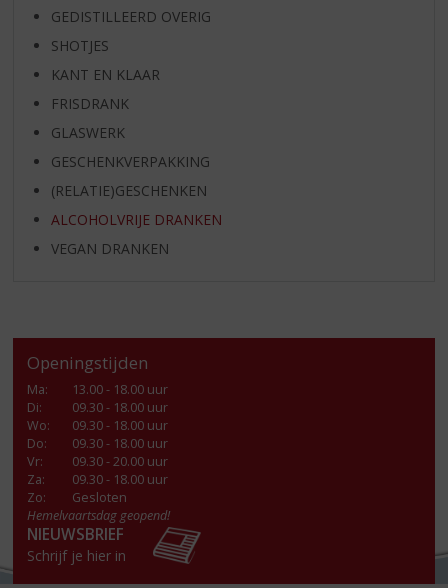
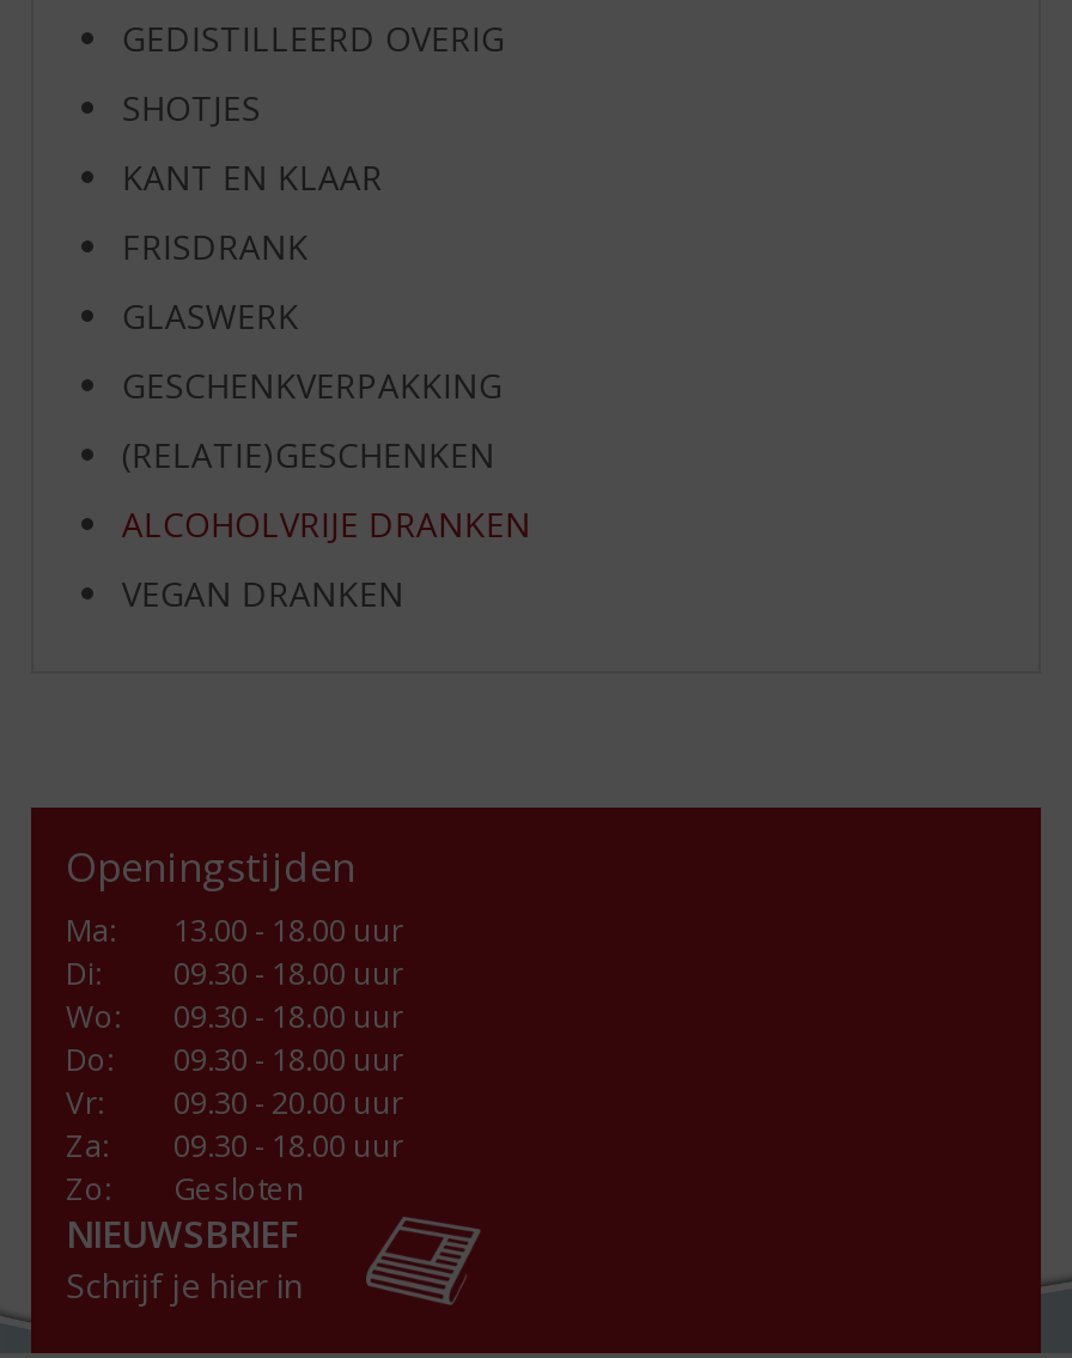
- Hemelvaartsdag geopend!
